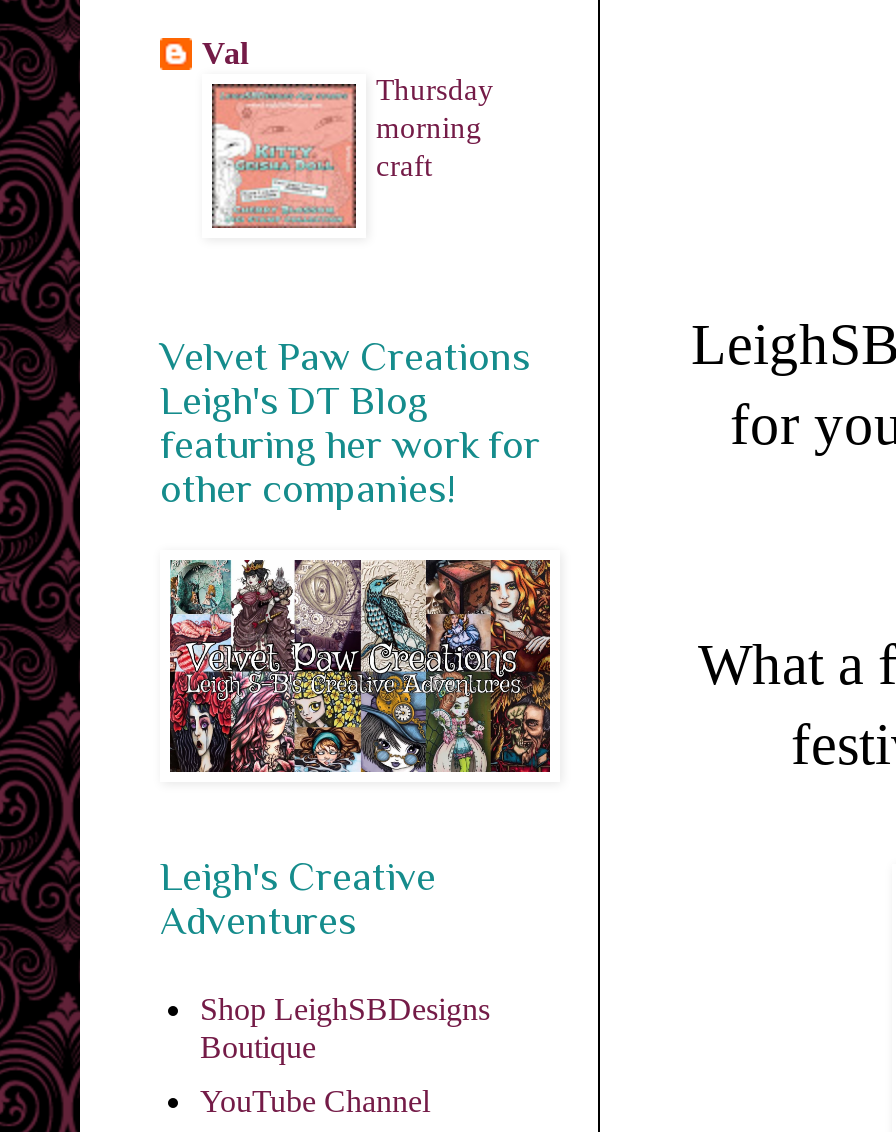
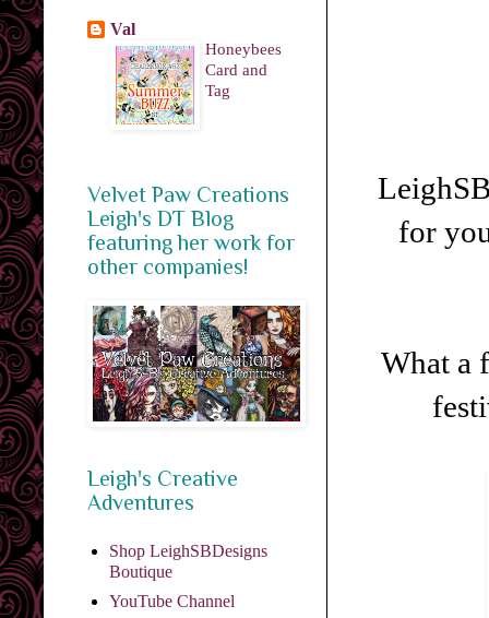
- [image]
- Thursday
- morning
- craft
+ [image]
+ Honeybees
+ Card and
+ Tag
